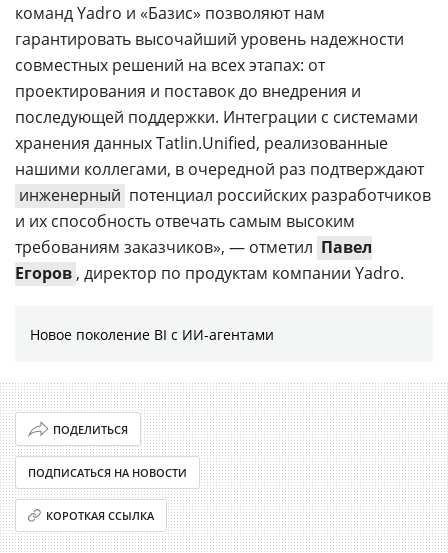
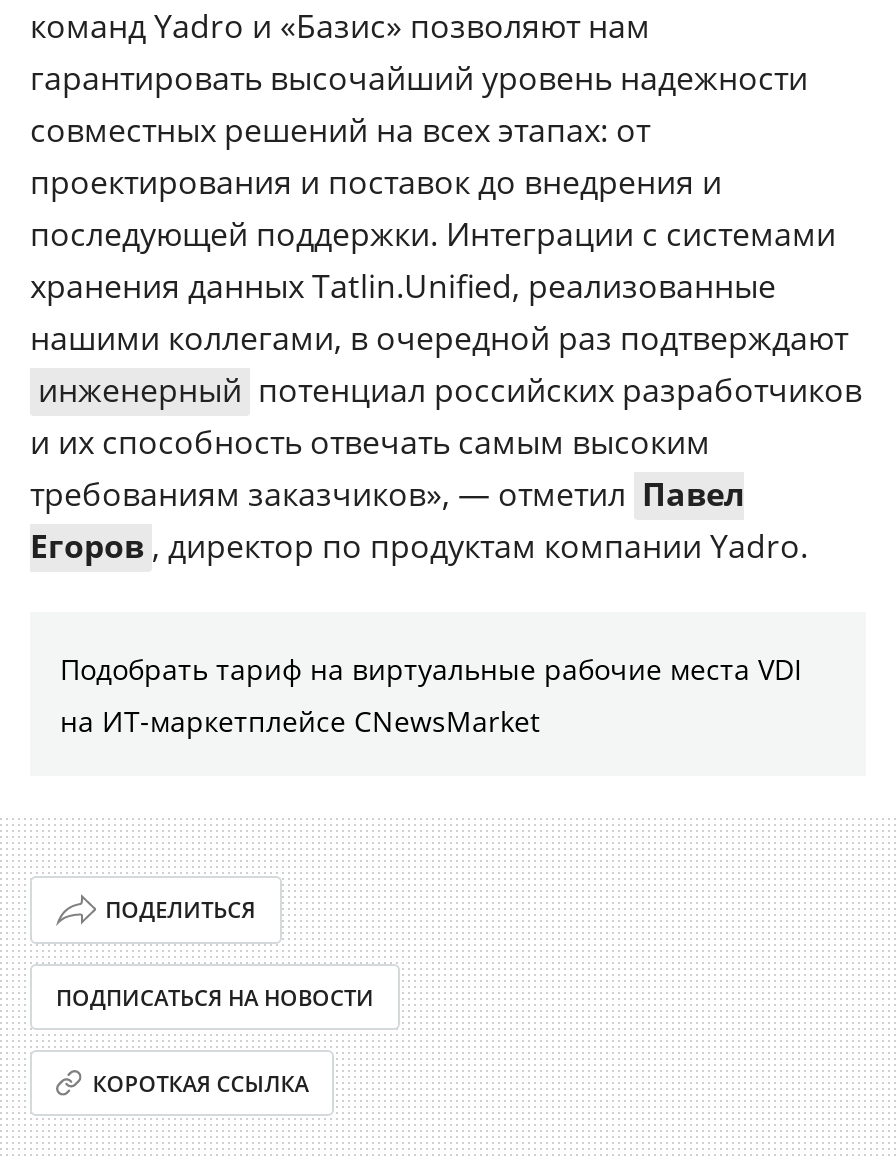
- Новое поколение BI с ИИ-агентами
+ Подобрать тариф на виртуальные рабочие места VDI
+ на ИТ-маркетплейсе CNewsMarket
